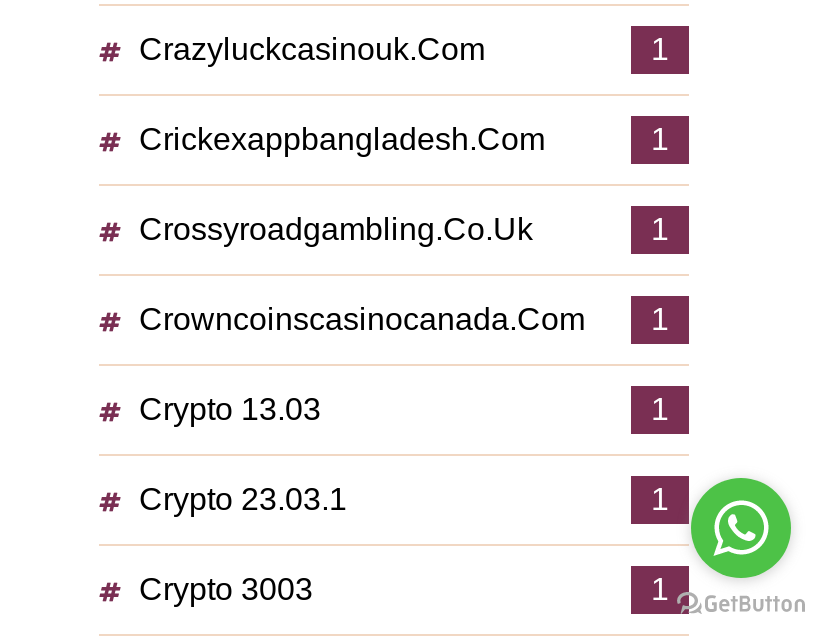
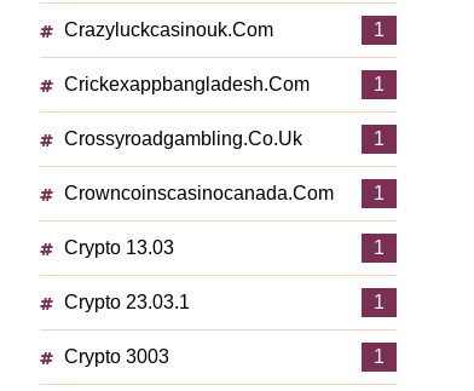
- [image]
